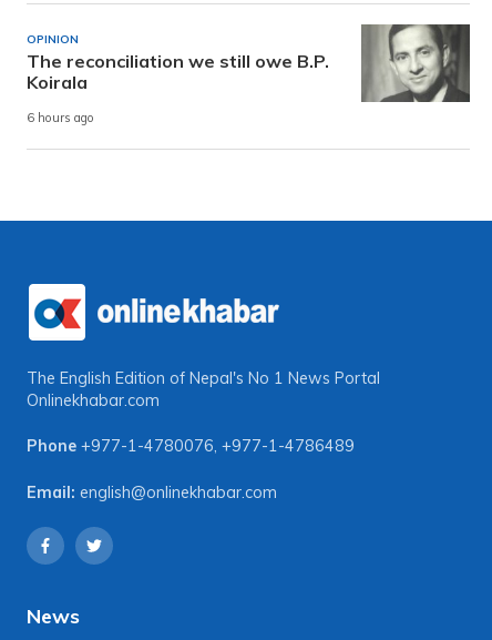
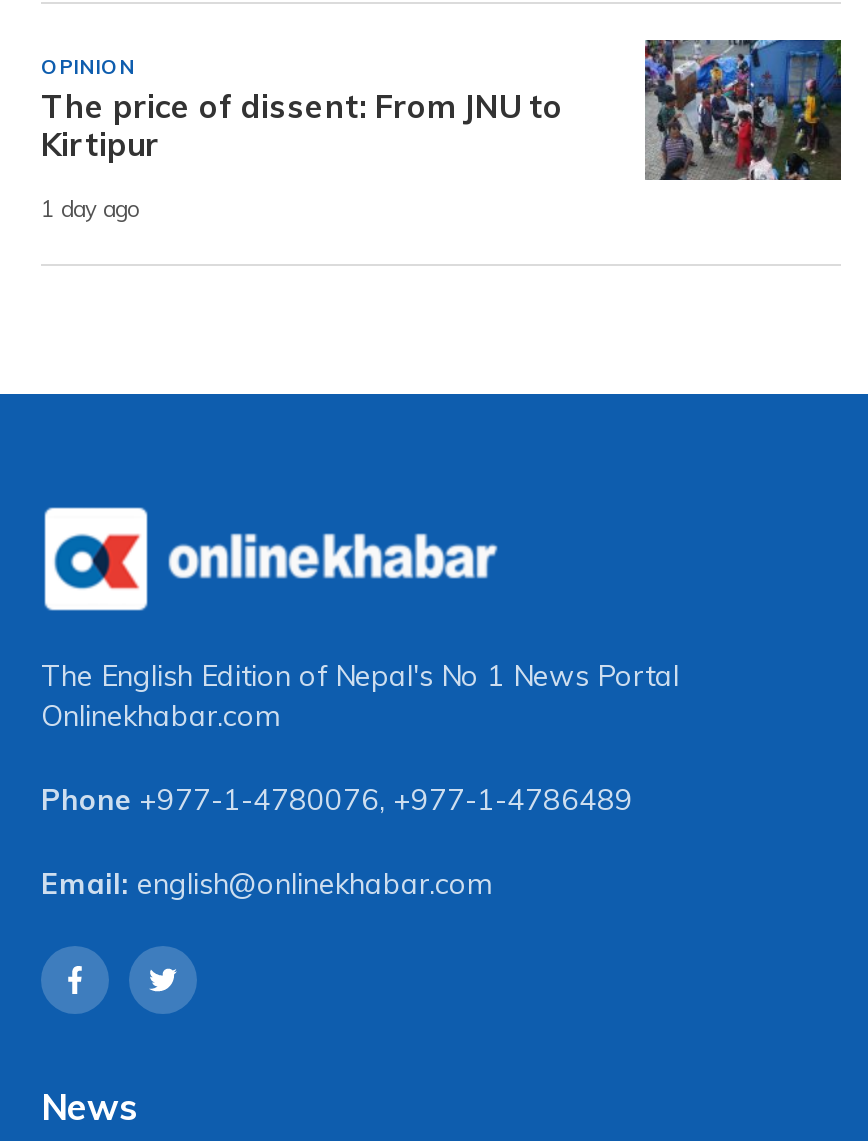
- [image]
+ [image]

- The reconciliation we still owe B.P.
- Koirala
+ The price of dissent: From JNU to
+ Kirtipur

- 6 hours ago
+ 1 day ago
